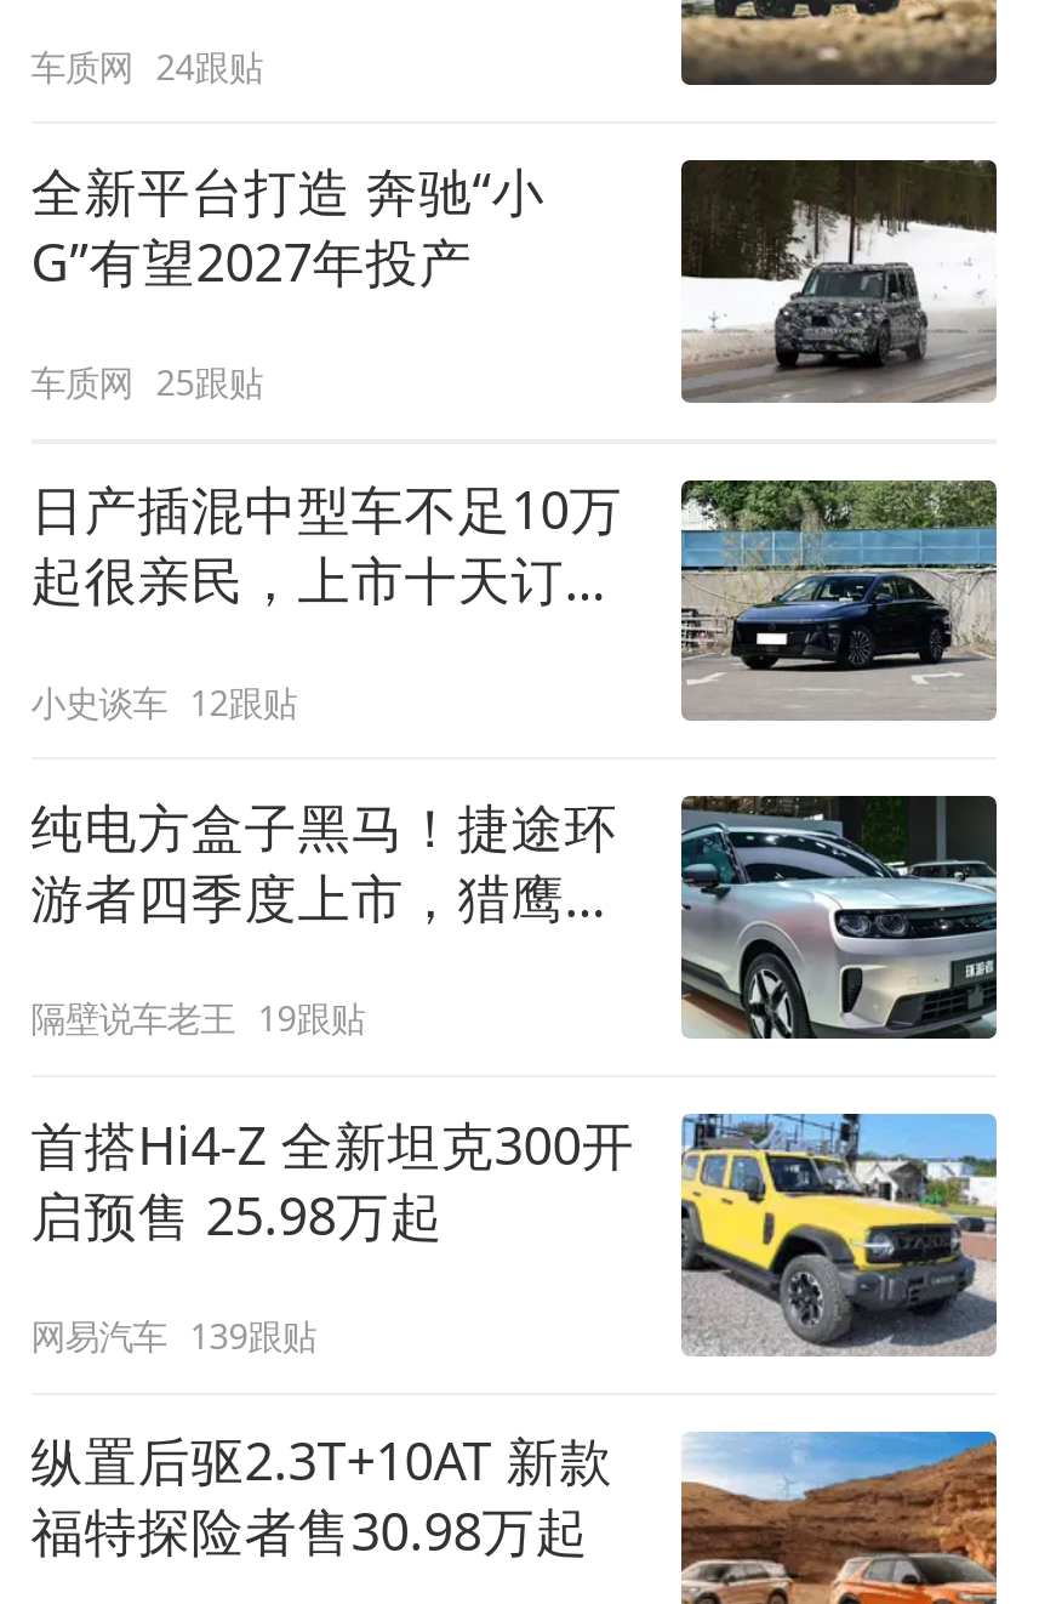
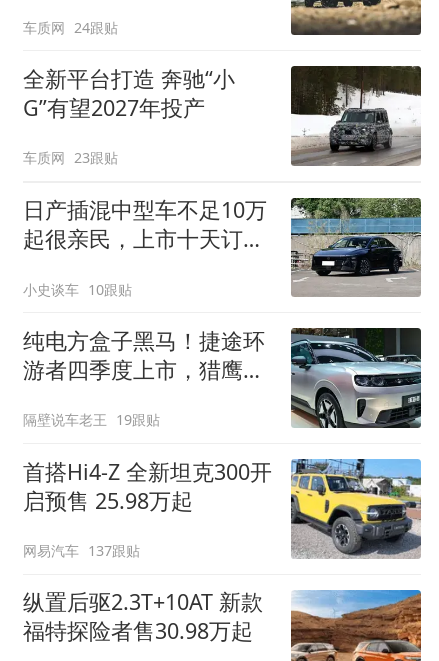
- 车质网 25跟贴
+ 车质网 23跟贴

- 小史谈车 12跟贴
+ 小史谈车 10跟贴

- 网易汽车 139跟贴
+ 网易汽车 137跟贴
